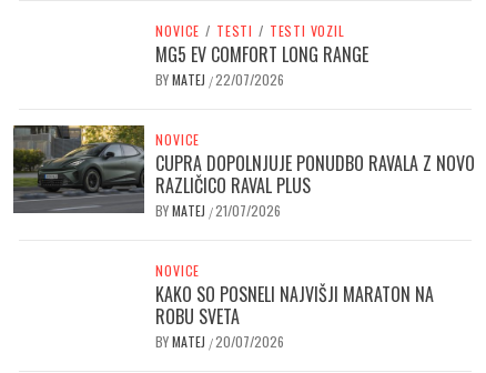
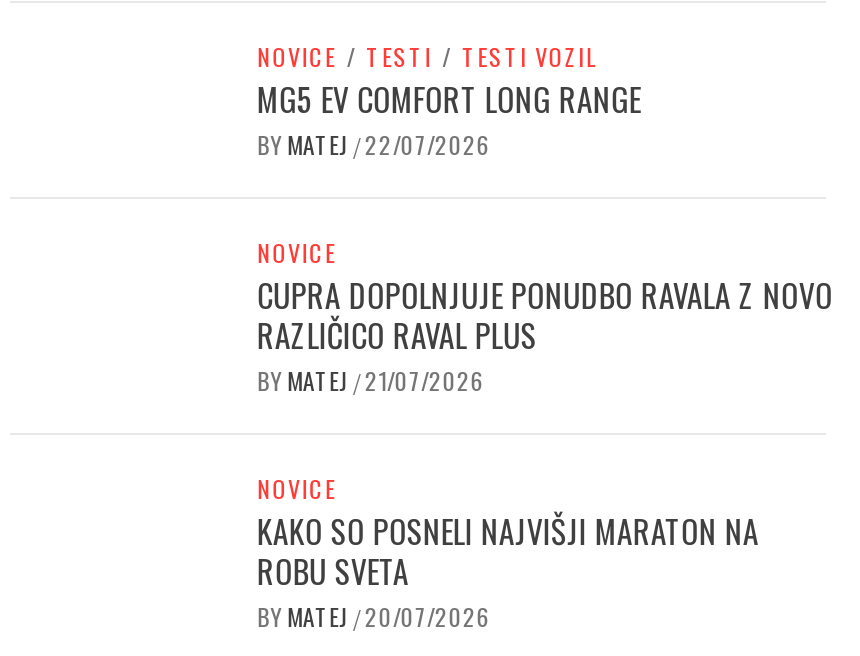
- [image]
